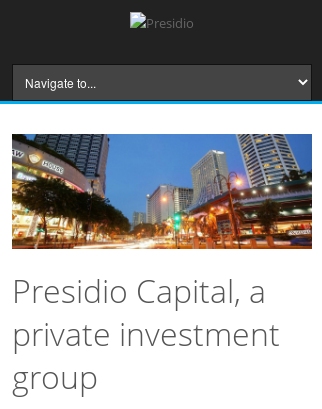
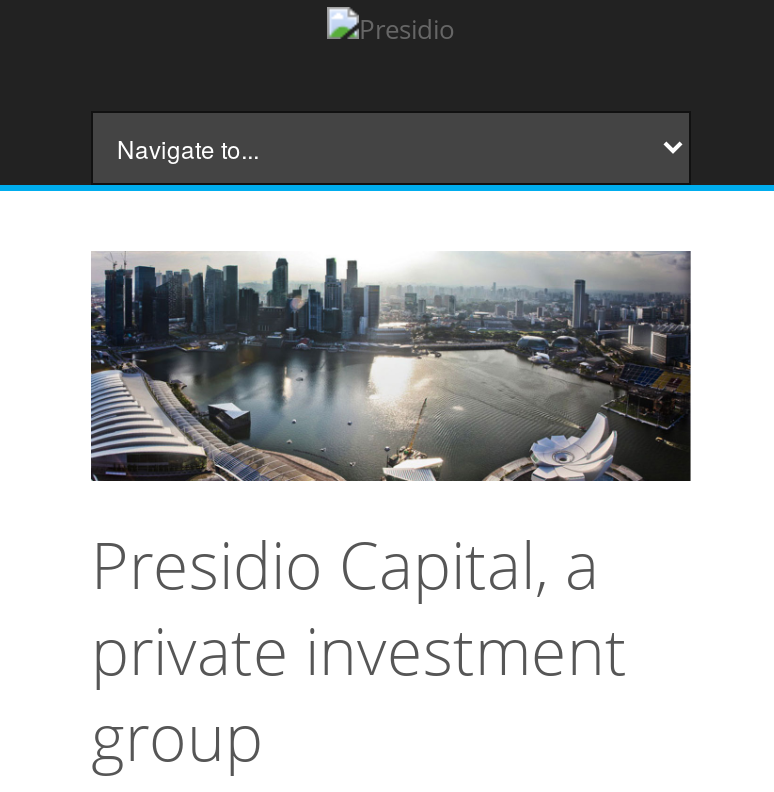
- [image]
+ [image]
